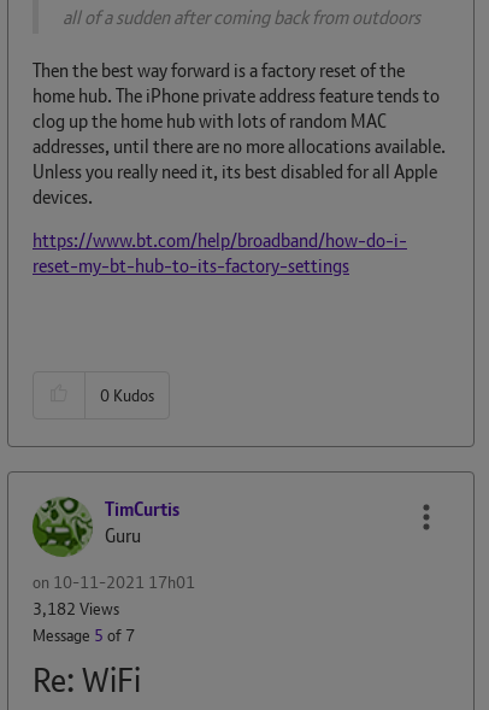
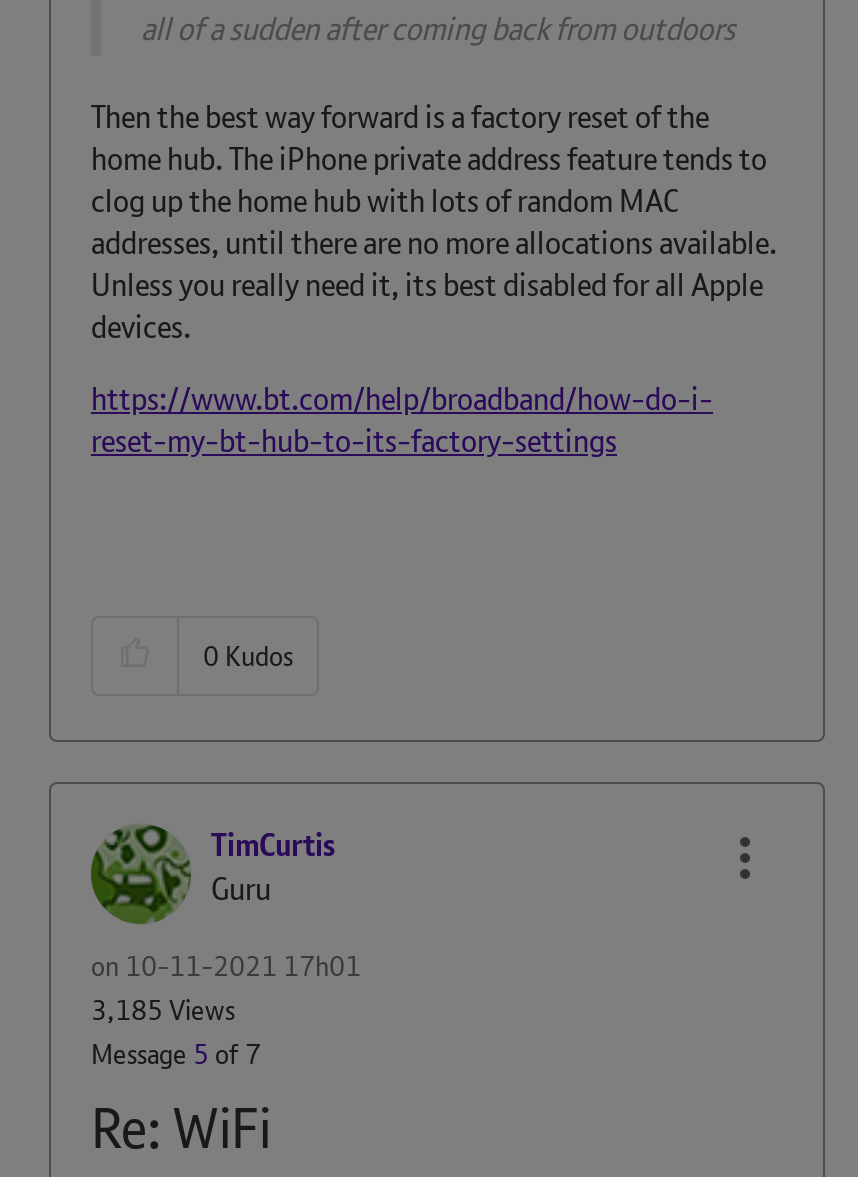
- 3,182 Views
+ 3,185 Views
